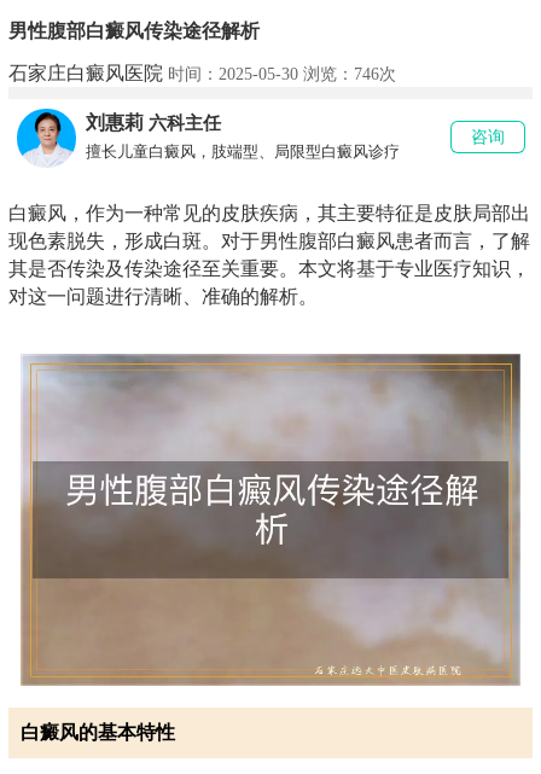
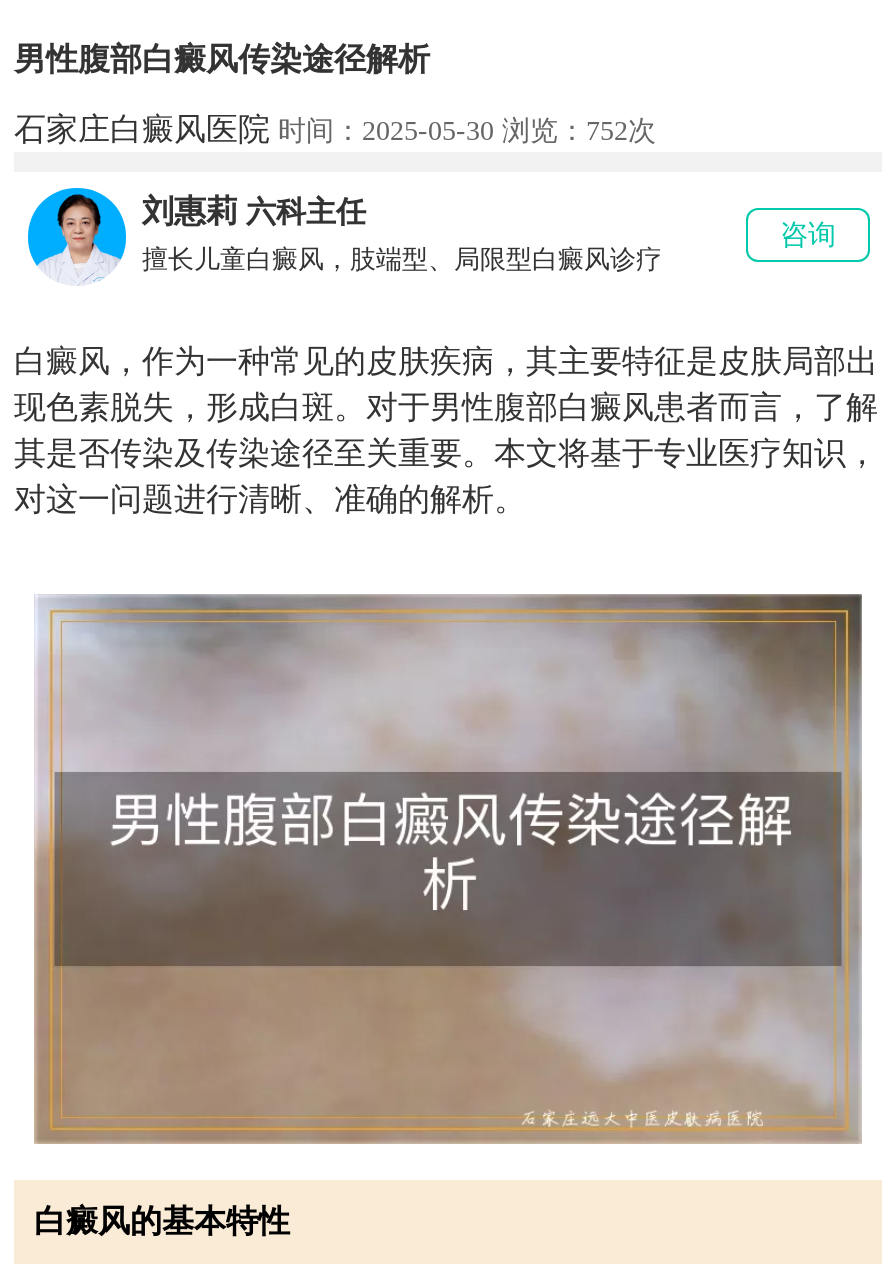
- 石家庄白癜风医院时间：2025-05-30 浏览：746次
+ 石家庄白癜风医院时间：2025-05-30 浏览：752次
